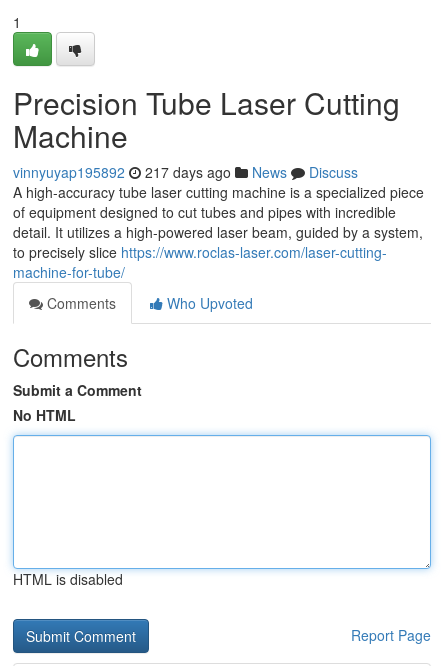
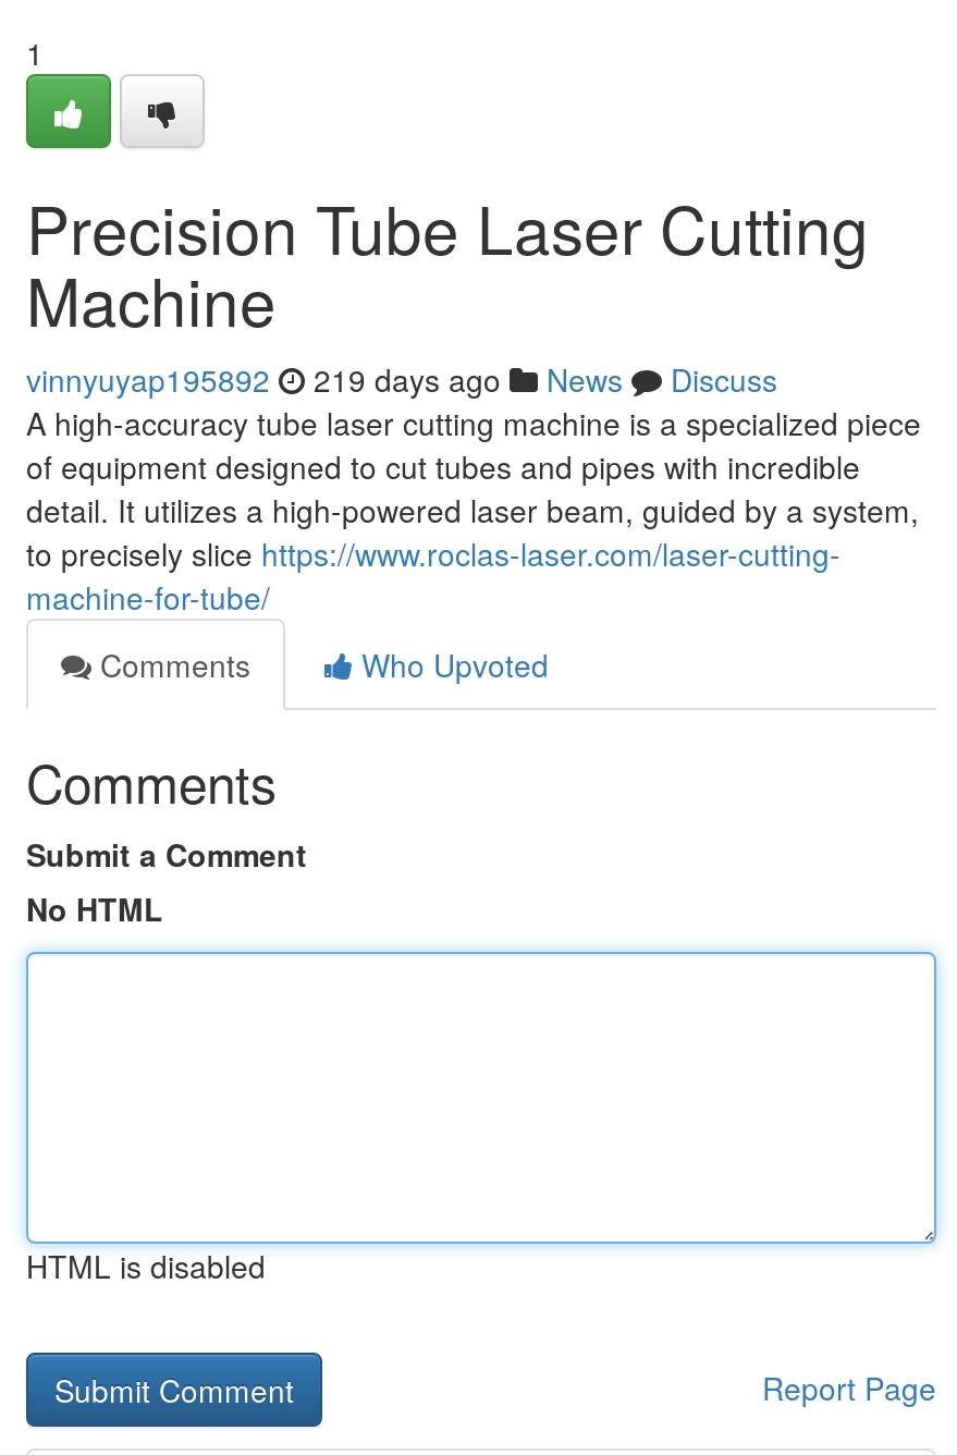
- vinnyuyap195892 217 days ago News Discuss
+ vinnyuyap195892 219 days ago News Discuss
